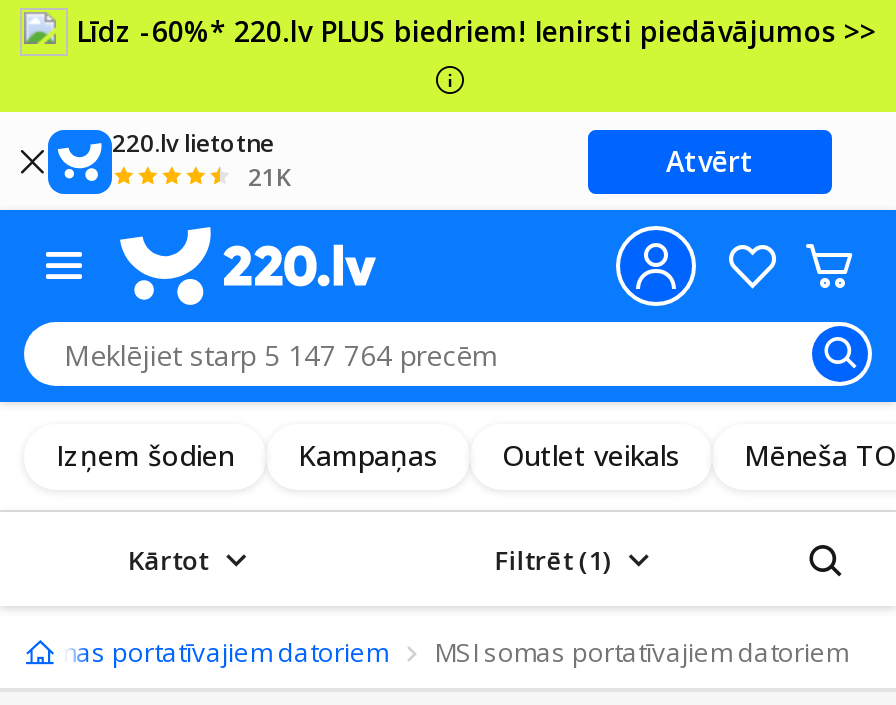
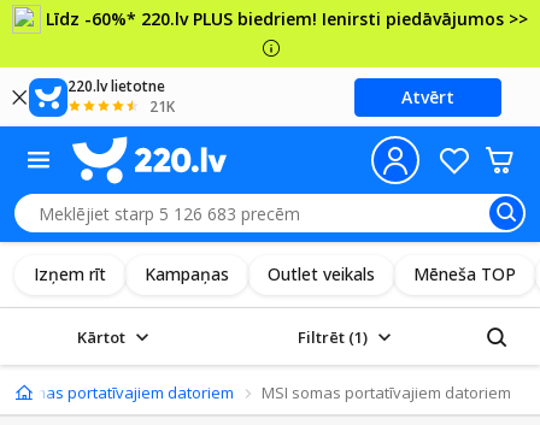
- Izņem šodien
+ Izņem rīt
